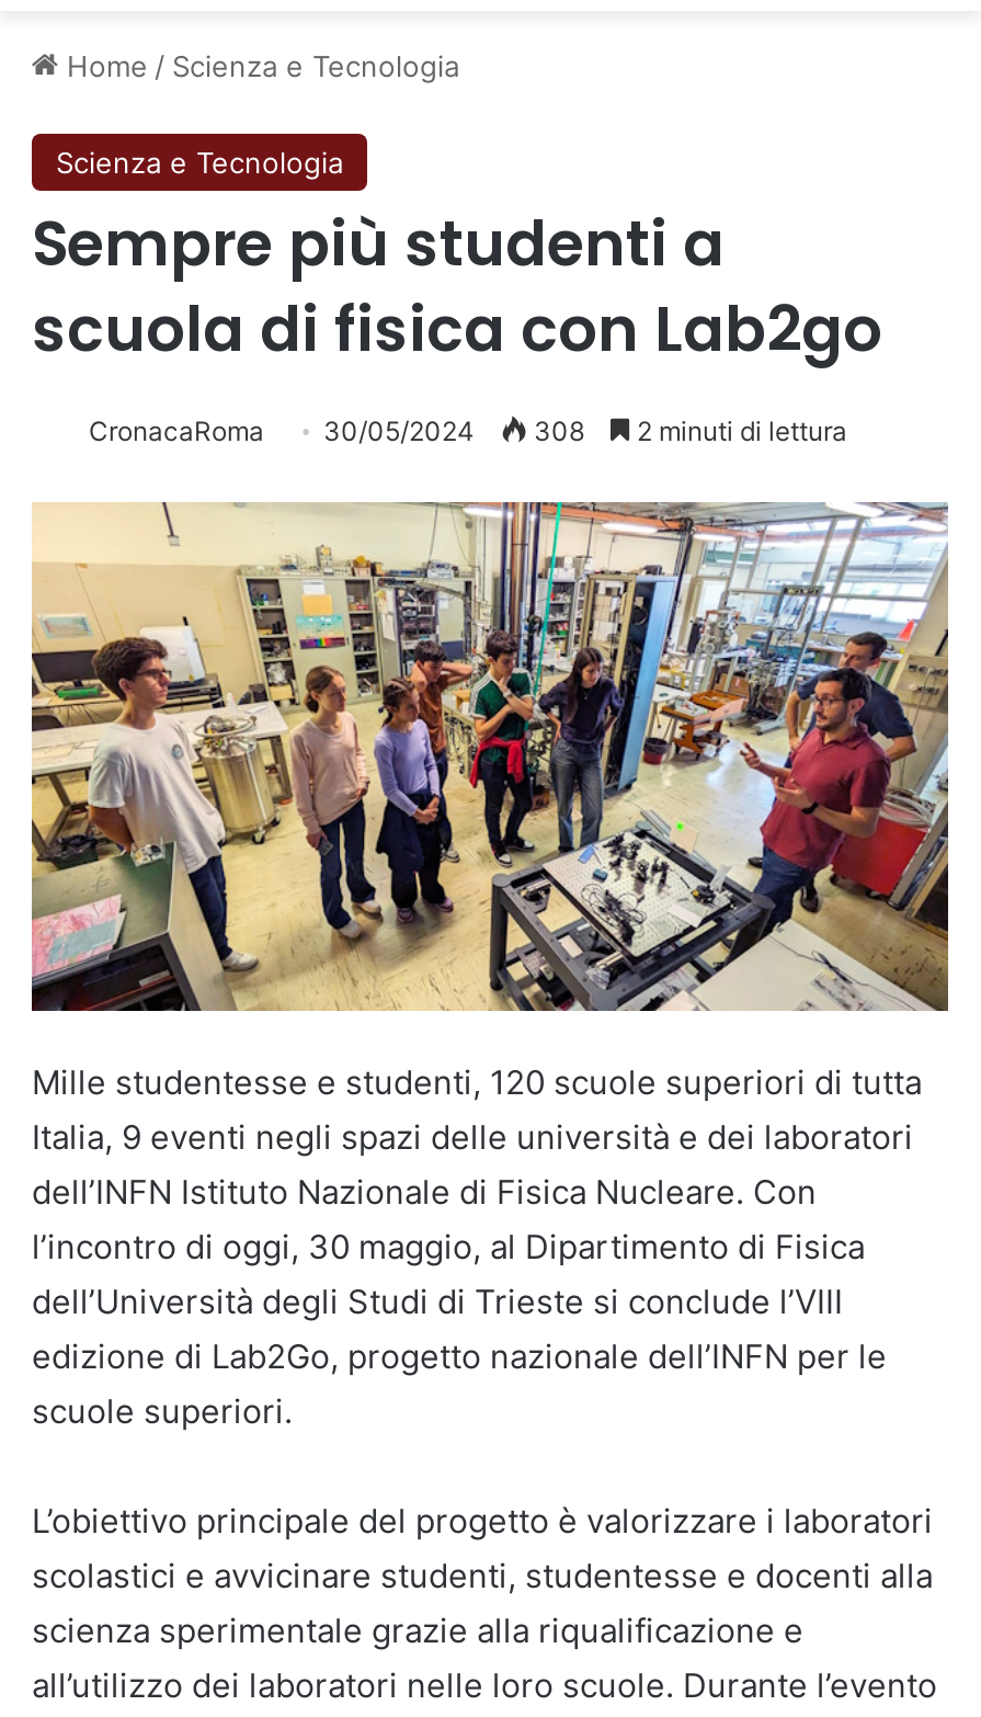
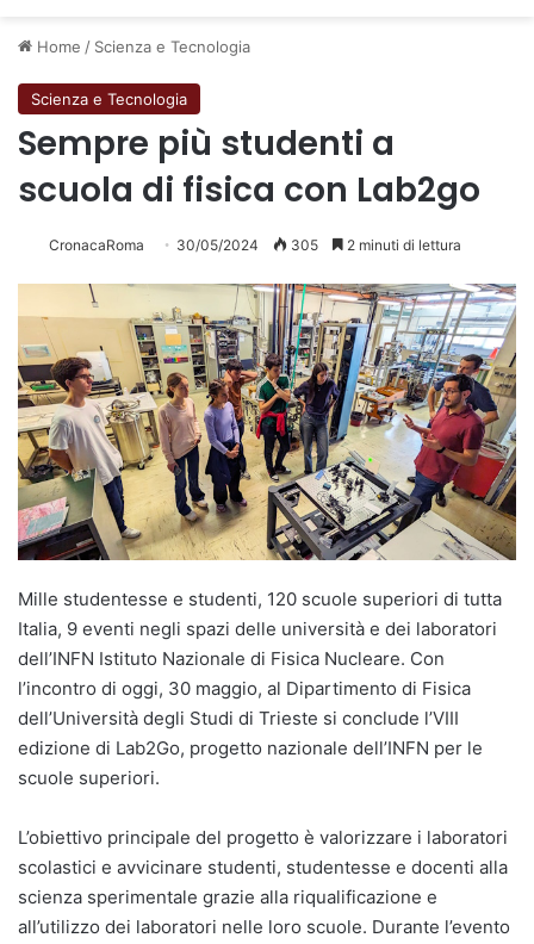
- CronacaRoma 30/05/2024 308 2 minuti di lettura
+ CronacaRoma 30/05/2024 305 2 minuti di lettura
